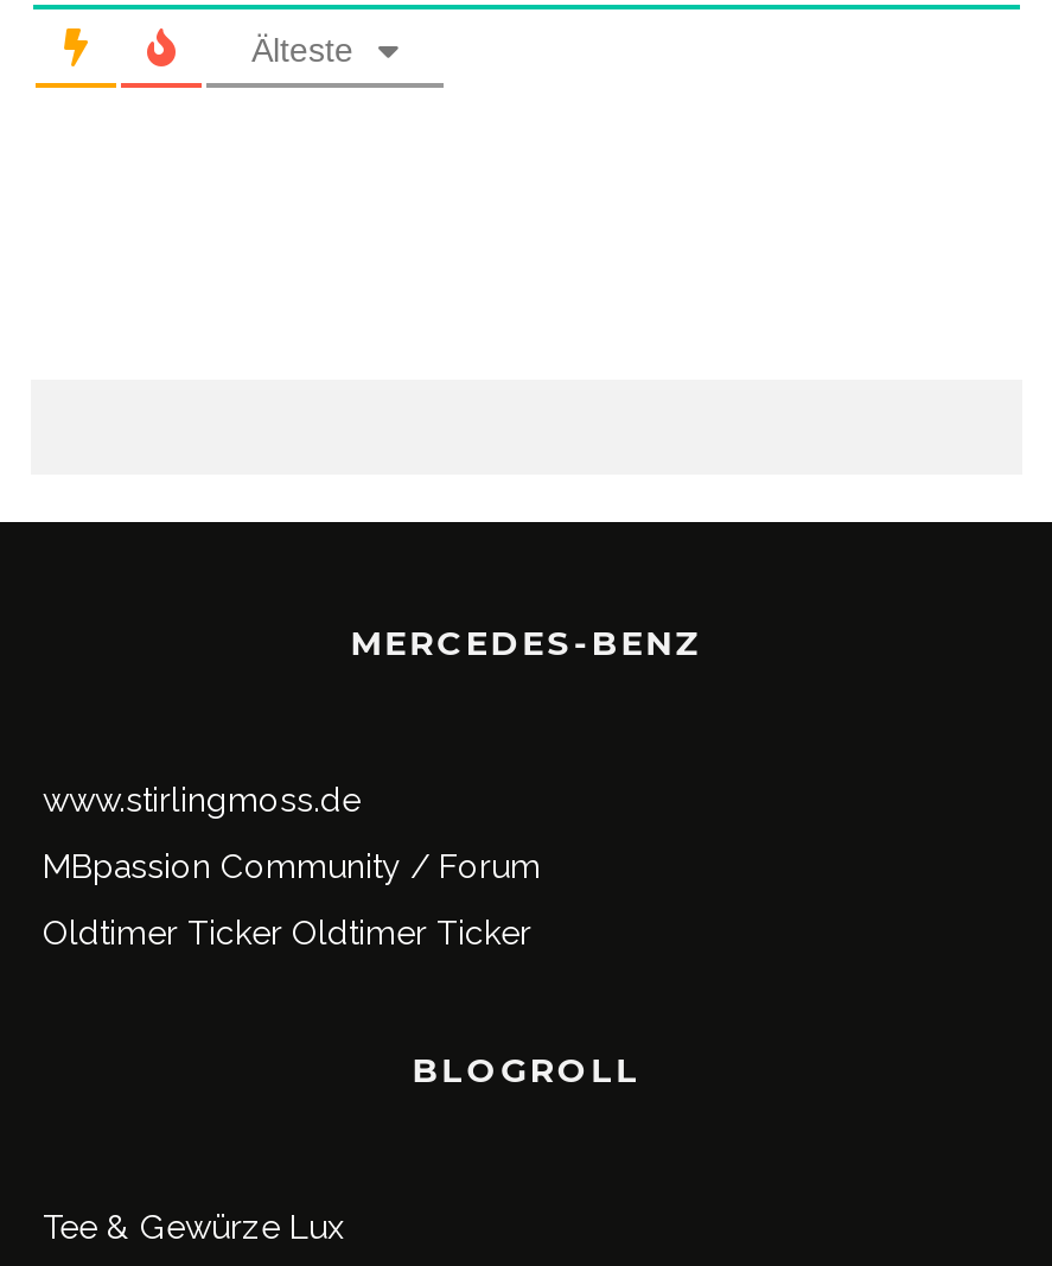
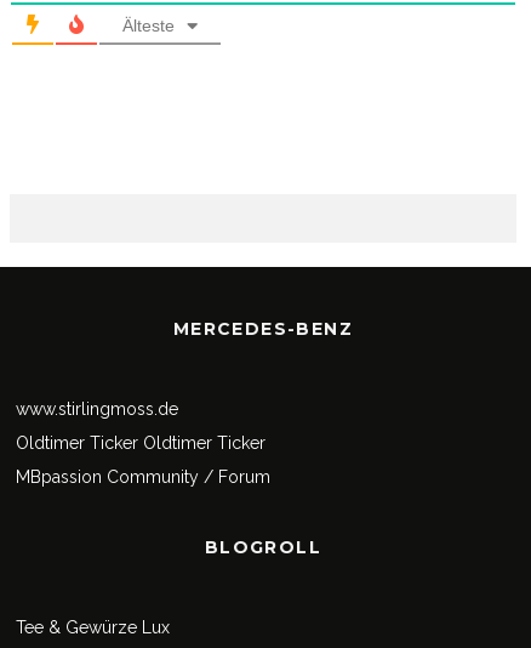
moved down: MBpassion Community / Forum

moved up: Oldtimer Ticker Oldtimer Ticker
